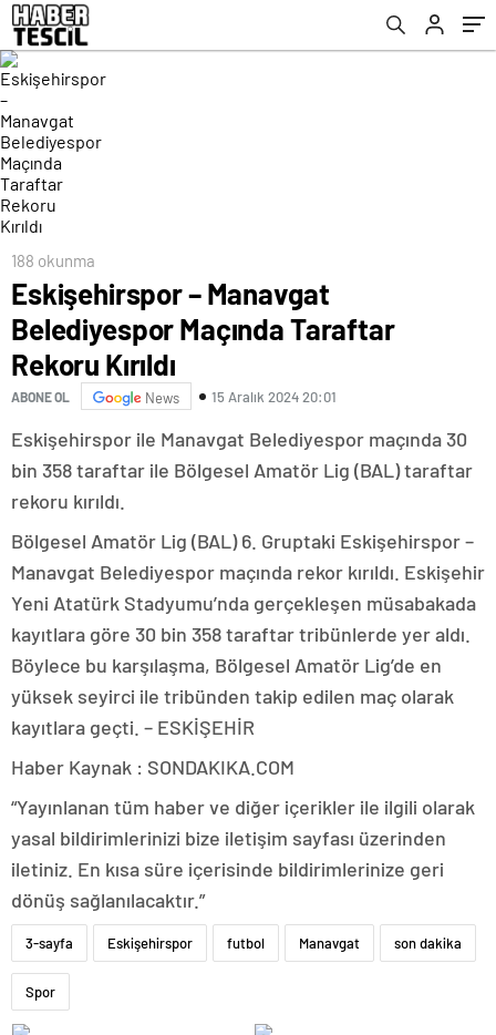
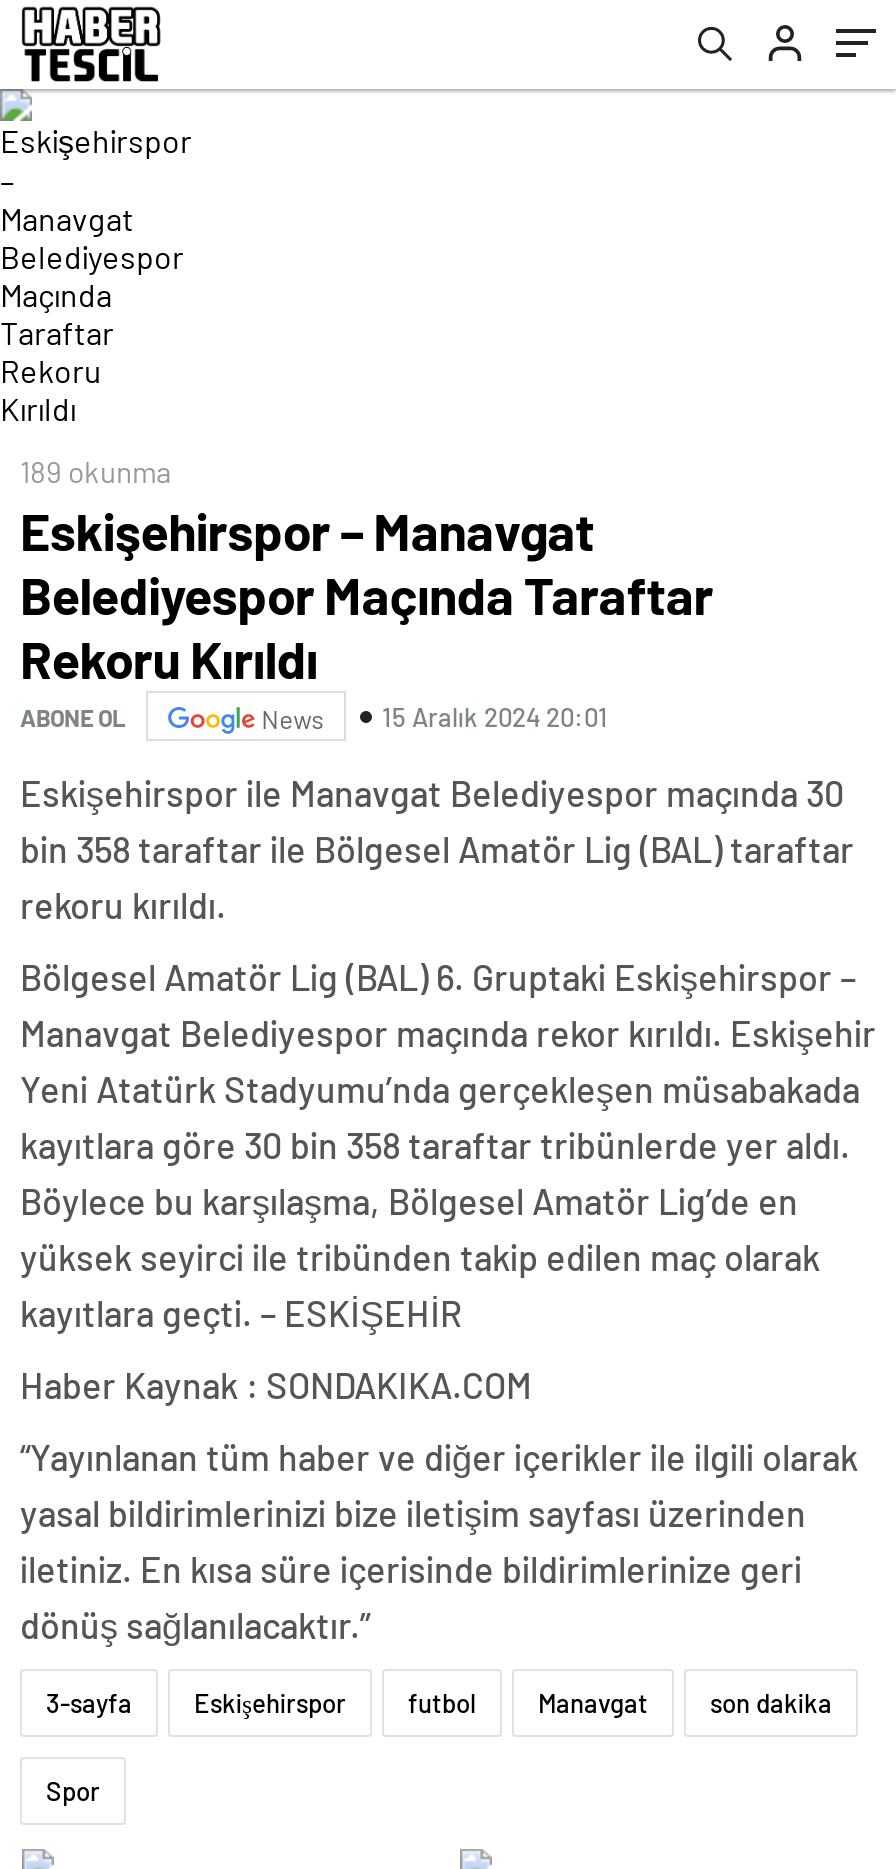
- 188 okunma
+ 189 okunma
